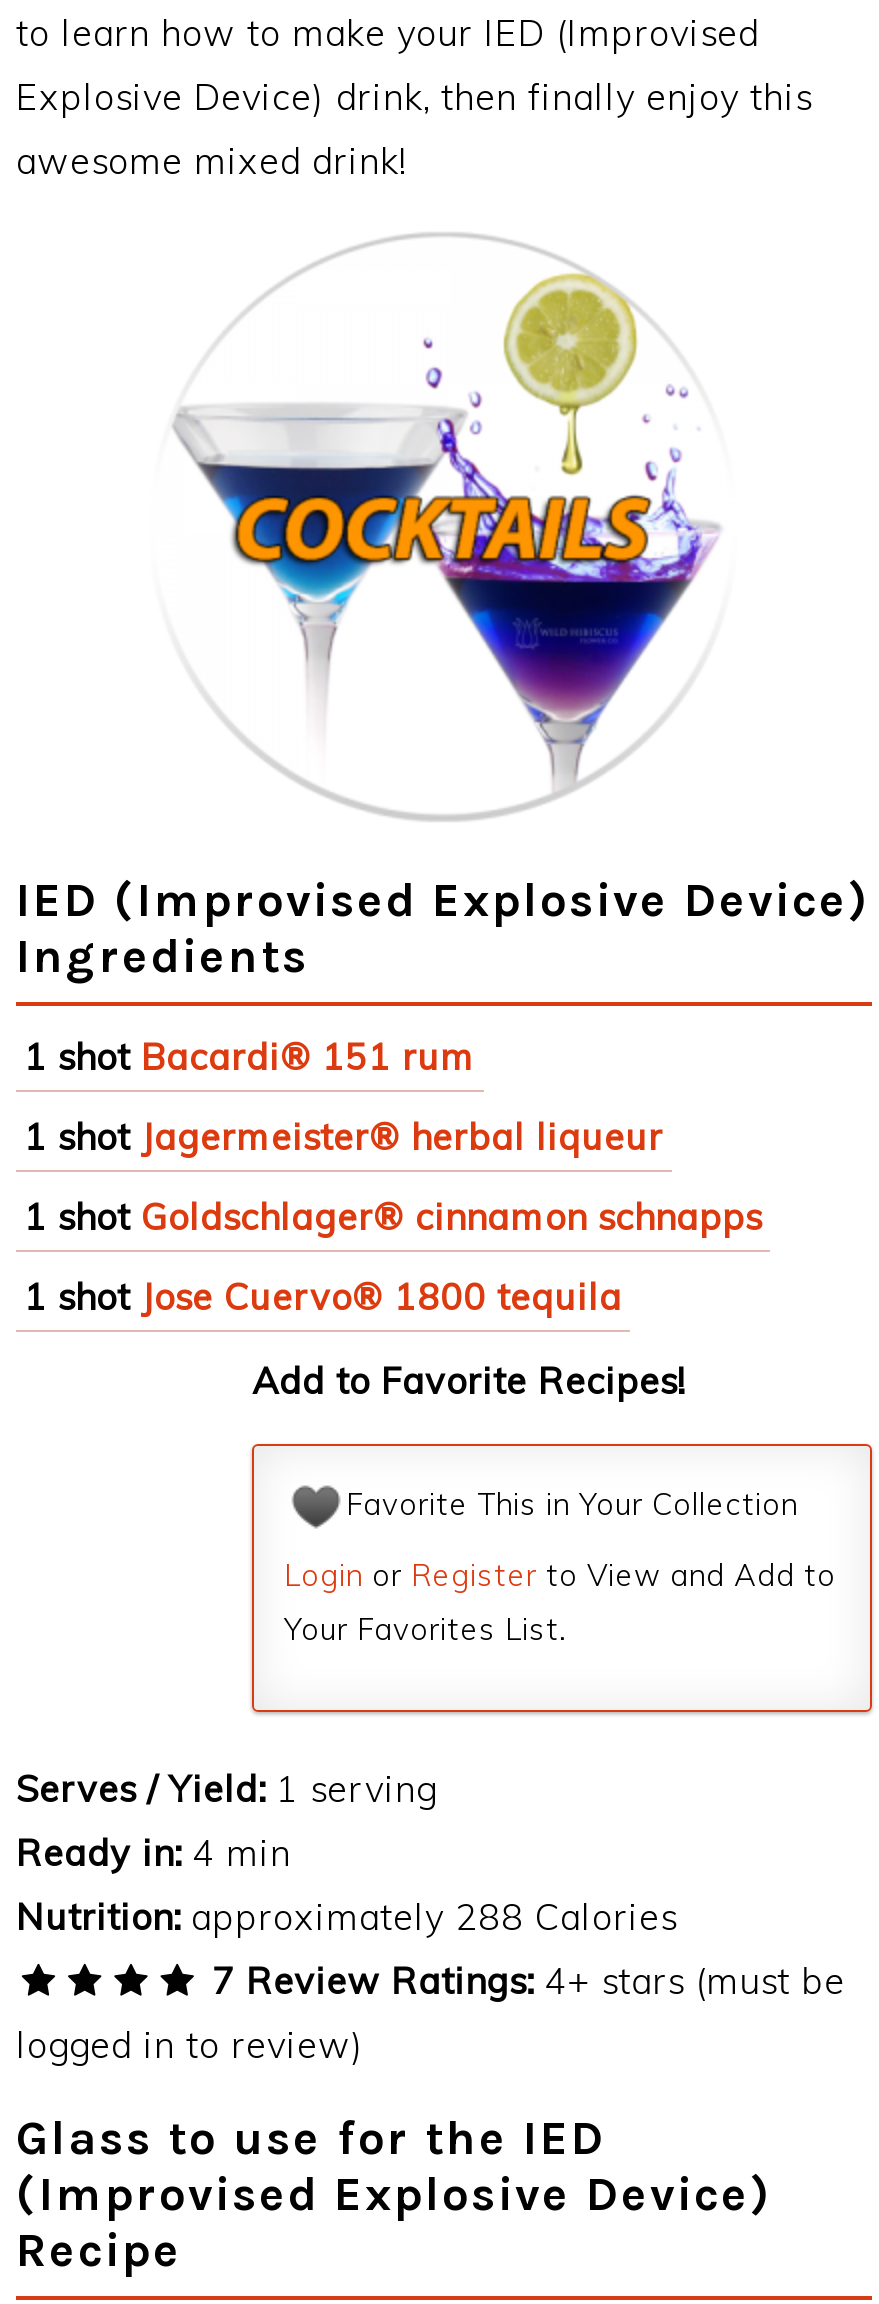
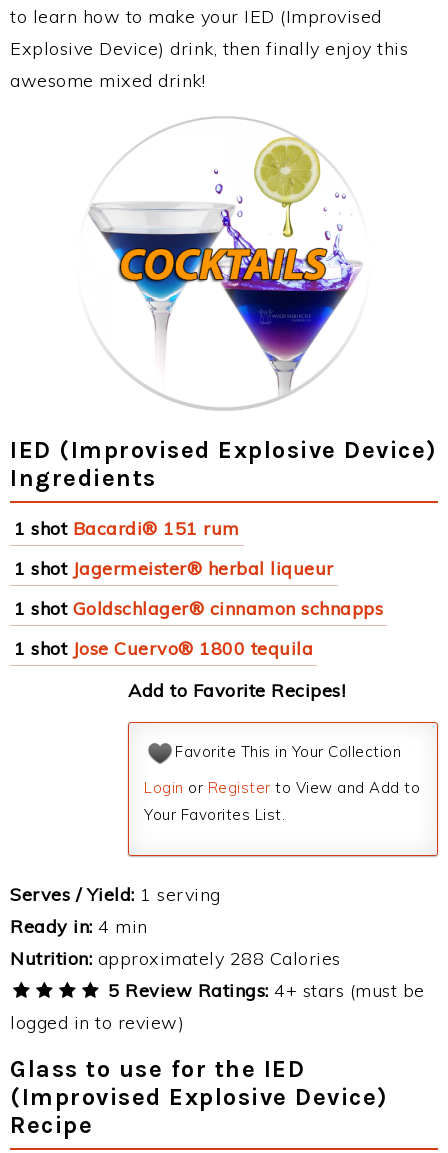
- 7 Review Ratings: 4+ stars (must be
+ 5 Review Ratings: 4+ stars (must be
